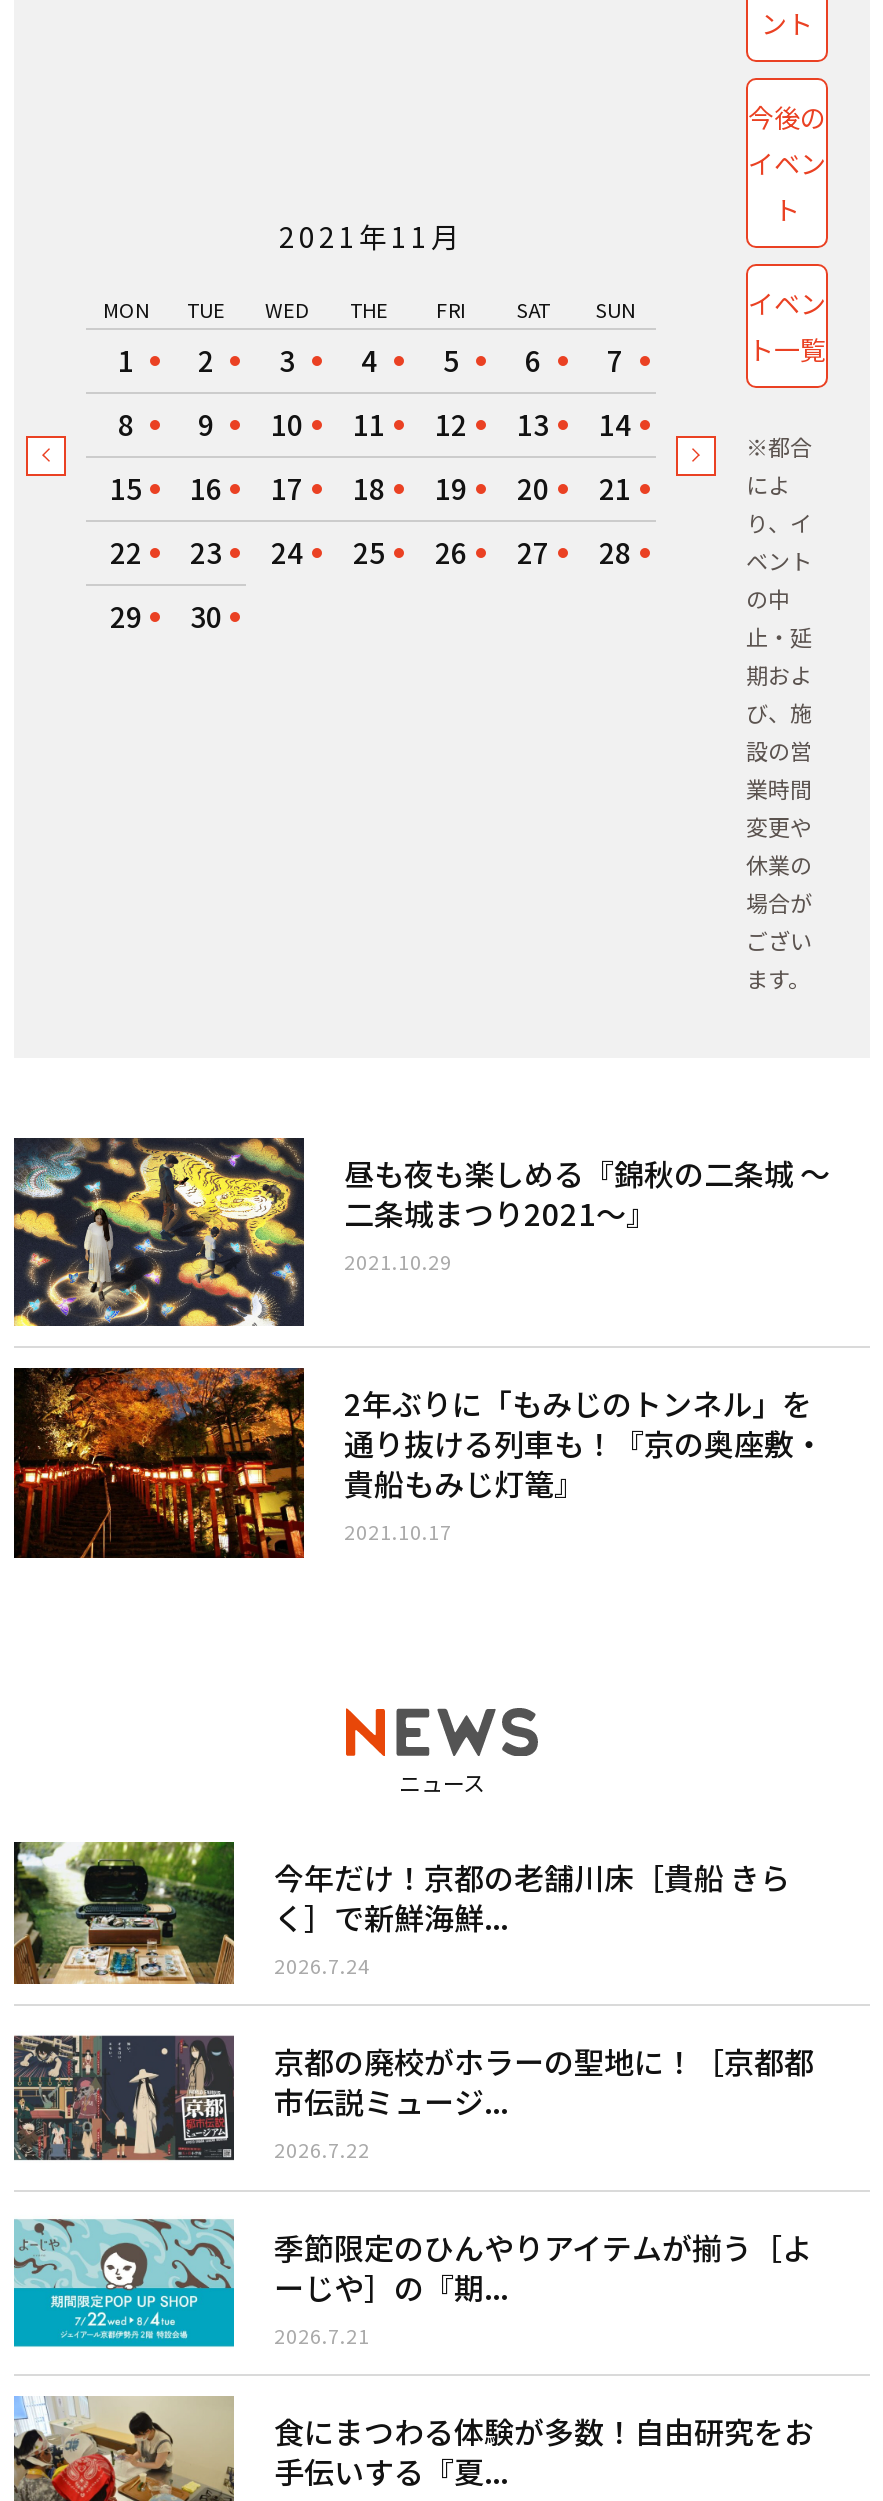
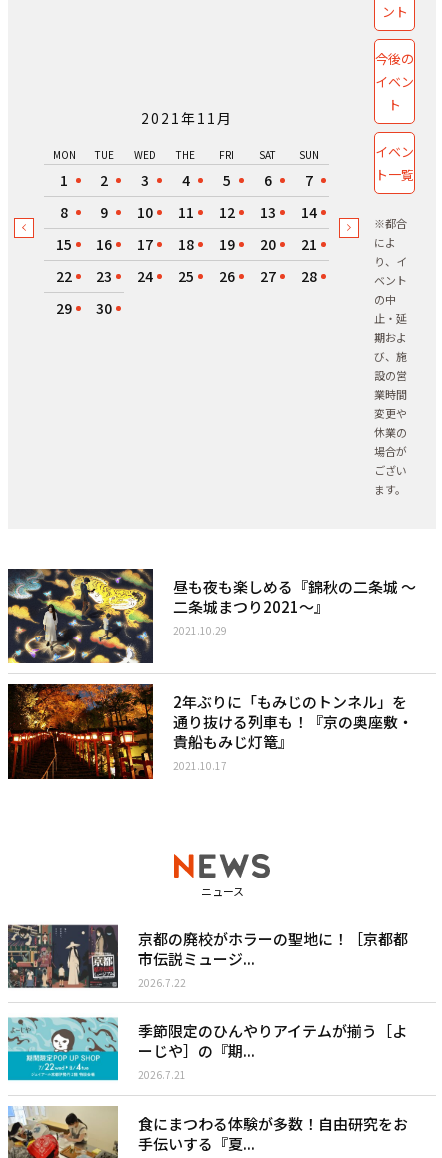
- [image]
- 今年だけ！京都の老舗川床［貴船 きら
- く］で新鮮海鮮...
- 2026.7.24
